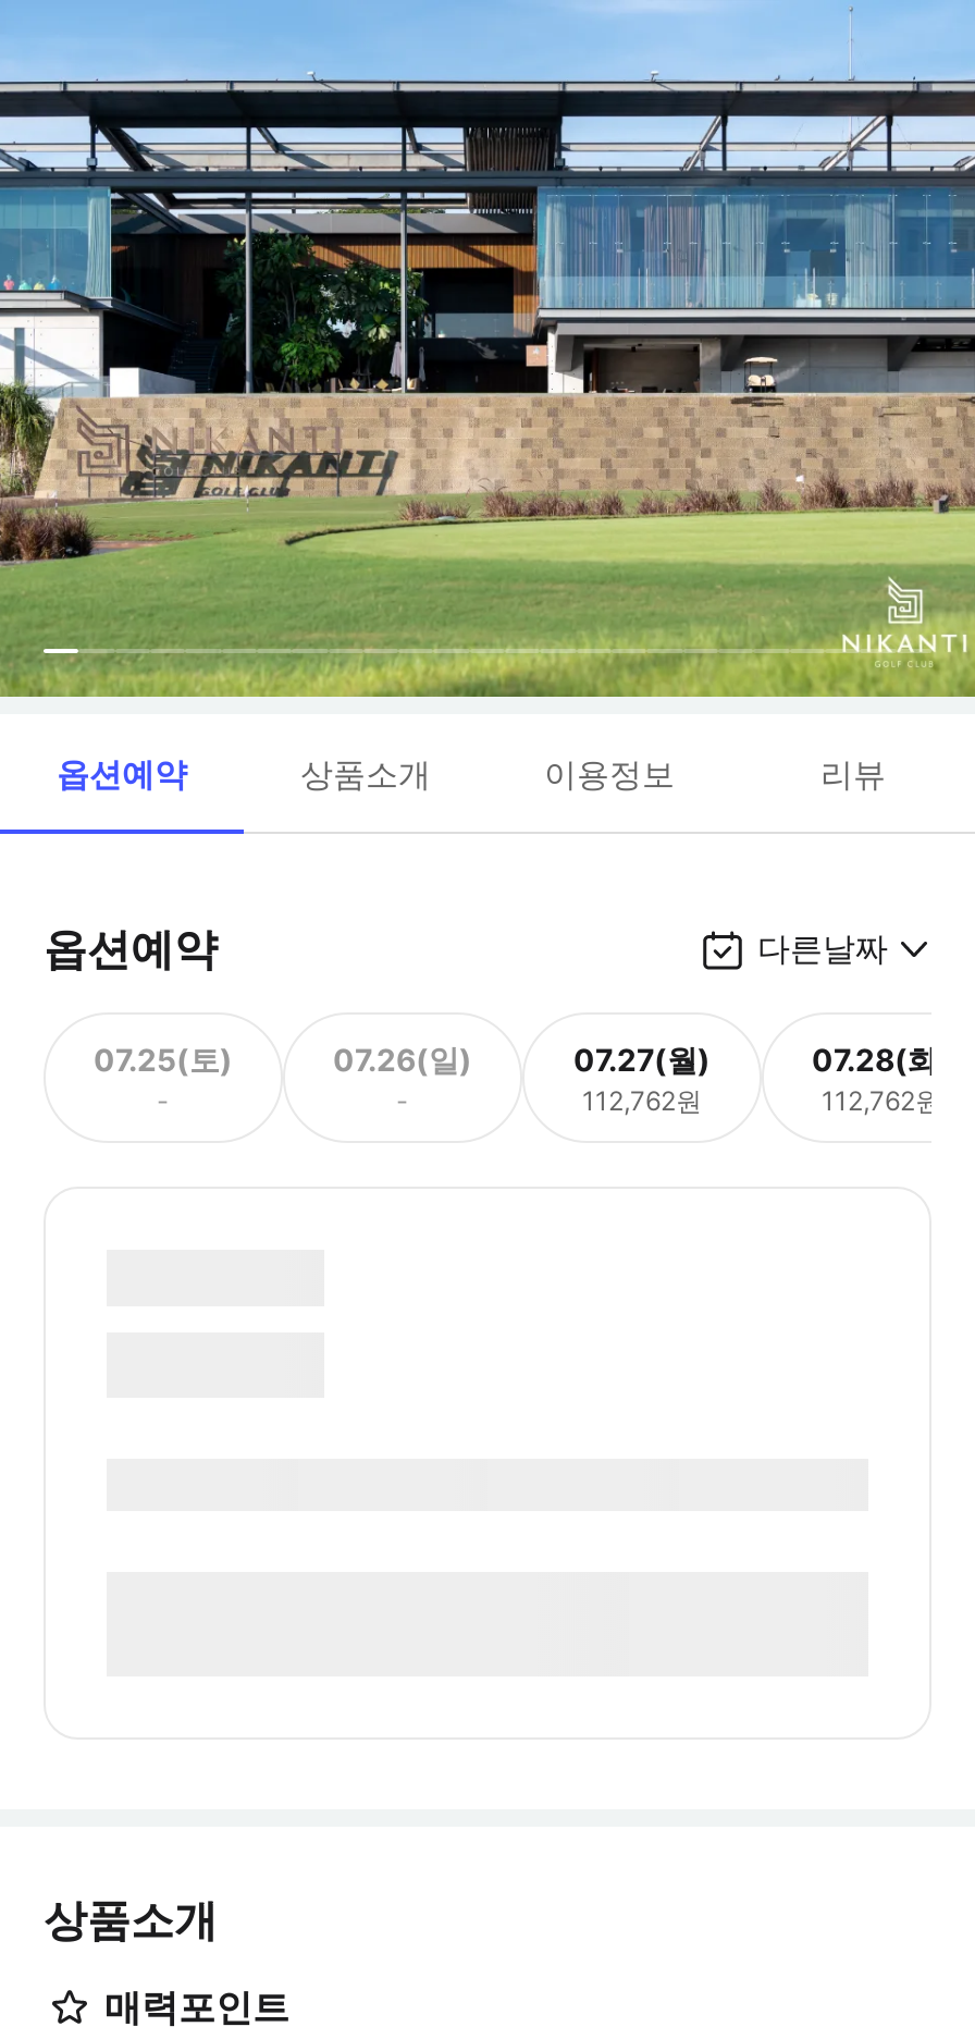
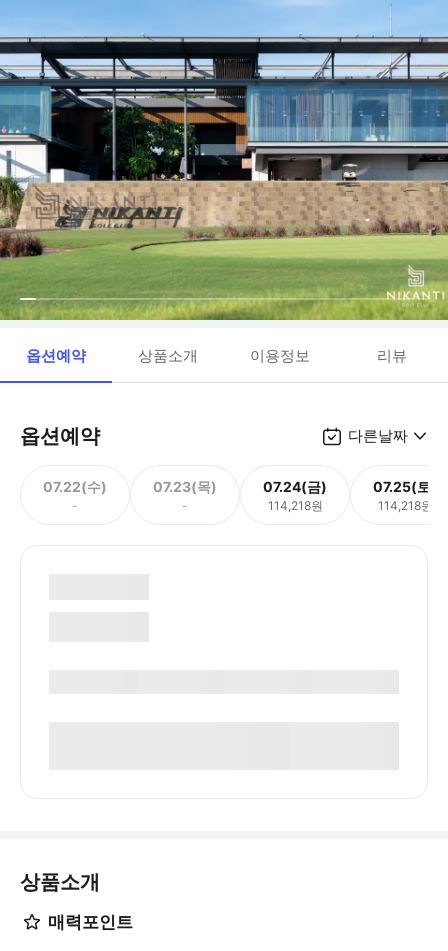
- 07.25(토)
+ 07.22(수)

- 07.26(일)
+ 07.23(목)

- 07.27(월)
- 112,762원
+ 07.24(금)
+ 114,218원

- 07.28(화)
- 112,762원
+ 07.25(토)
+ 114,218원
